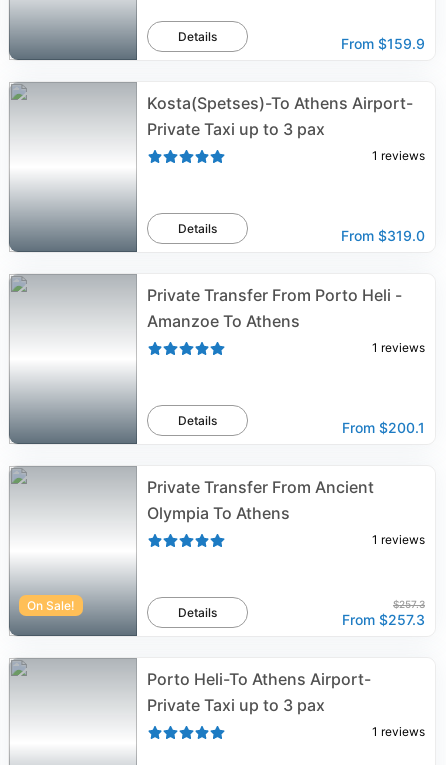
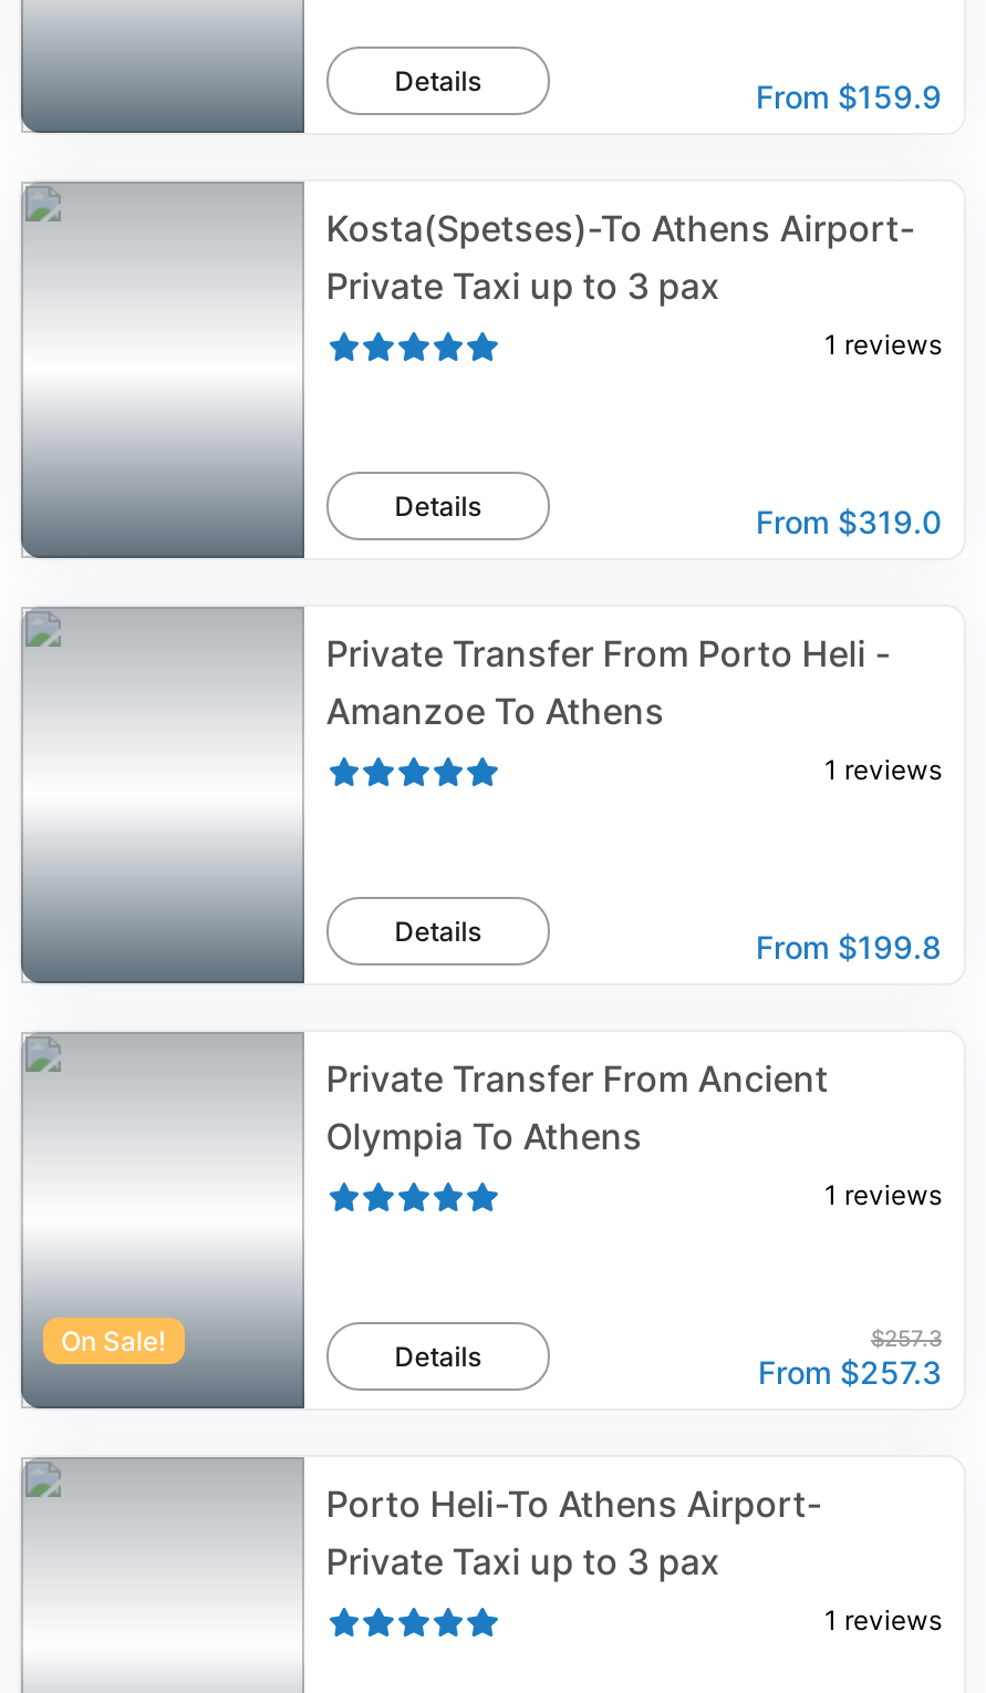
- From $200.1
+ From $199.8
